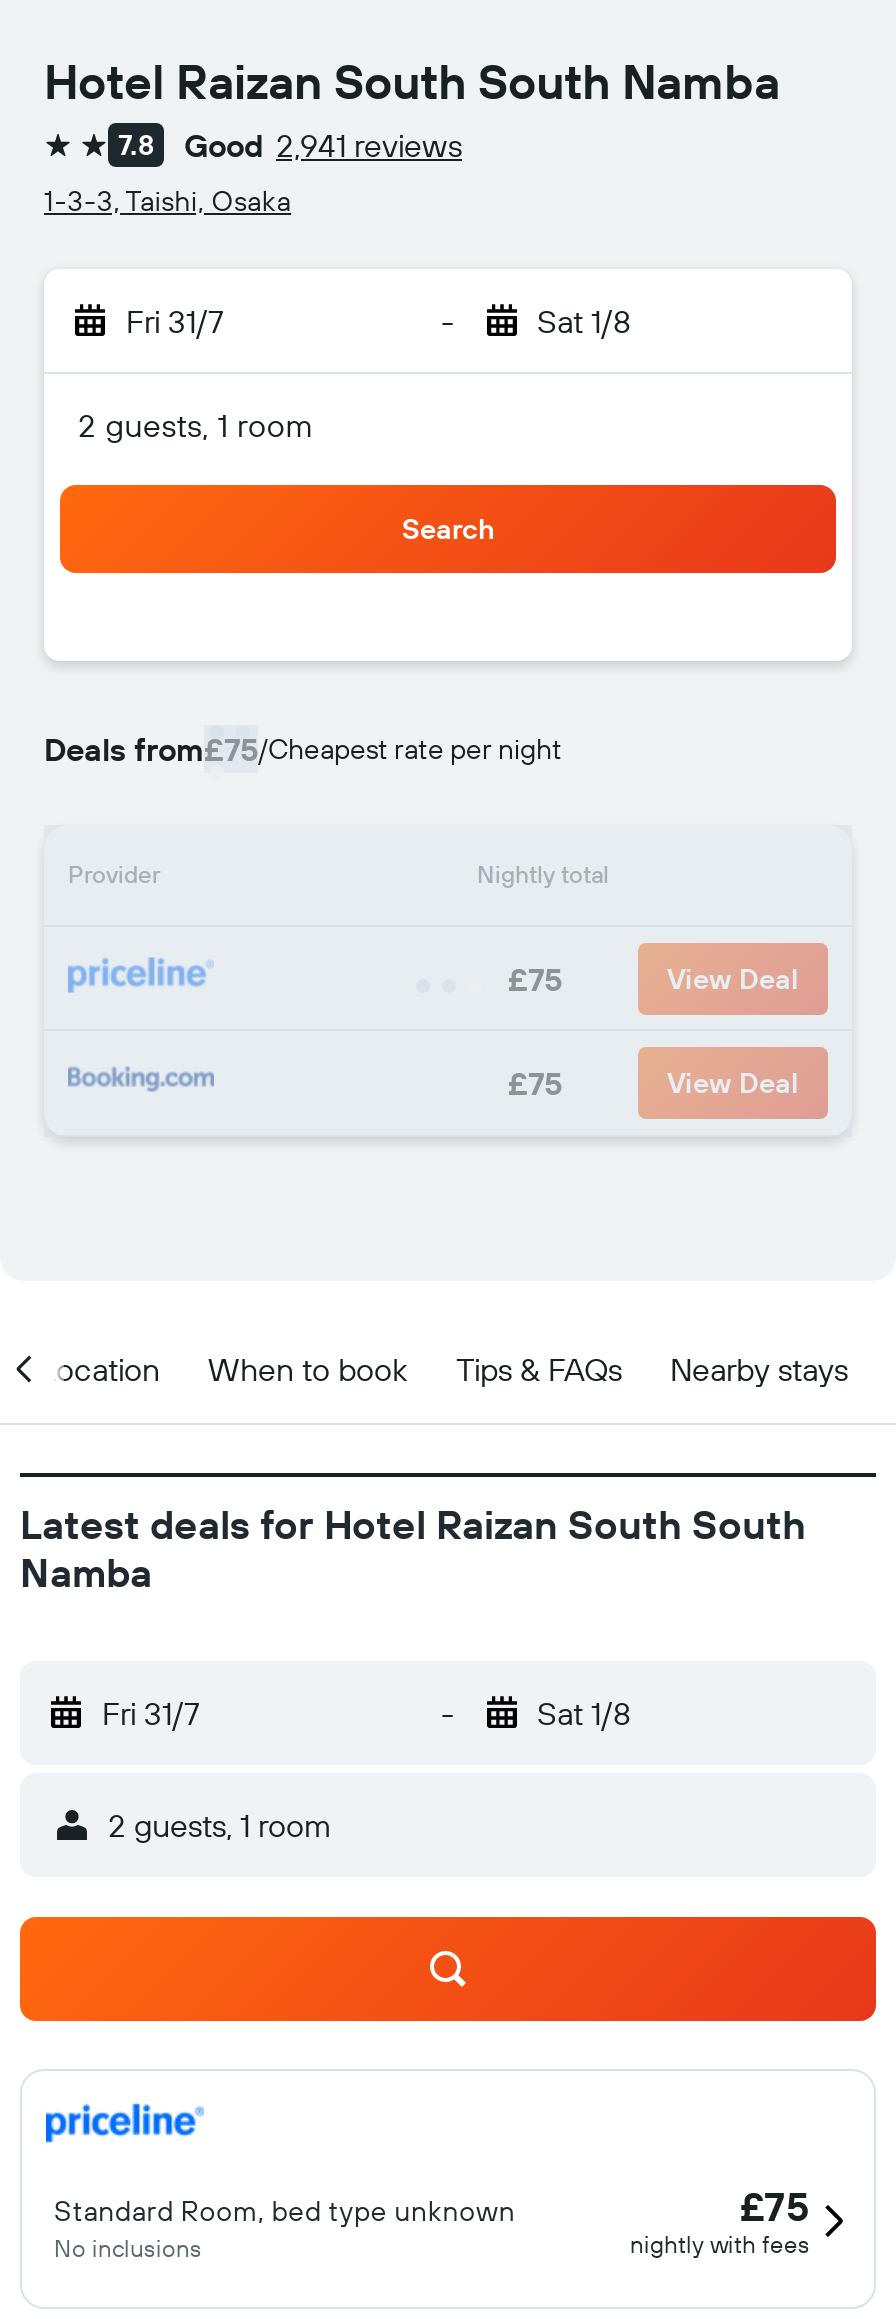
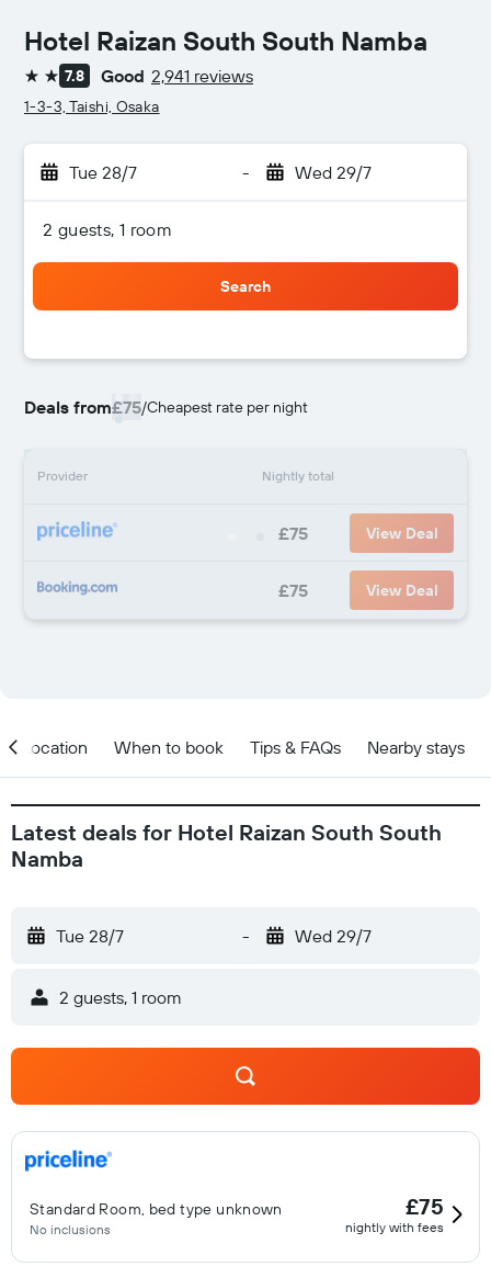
- Fri 31/7
+ Tue 28/7

- Sat 1/8
+ Wed 29/7

- Fri 31/7
+ Tue 28/7

- Sat 1/8
+ Wed 29/7
